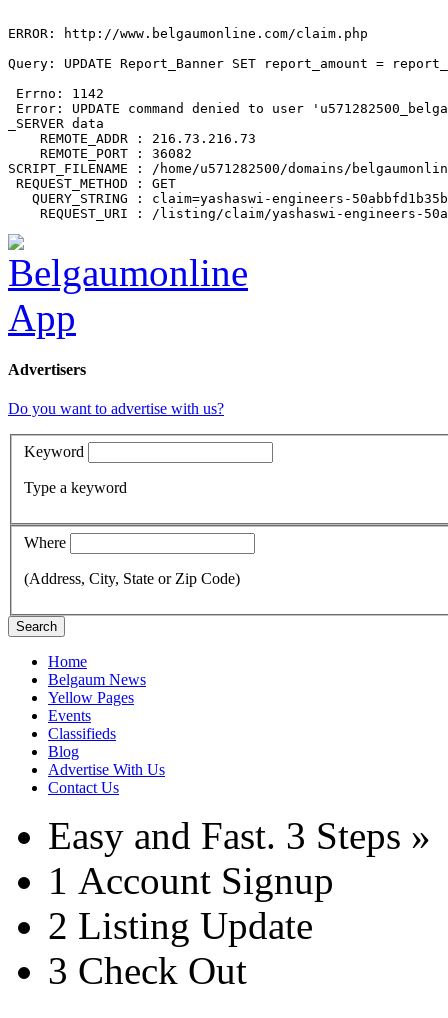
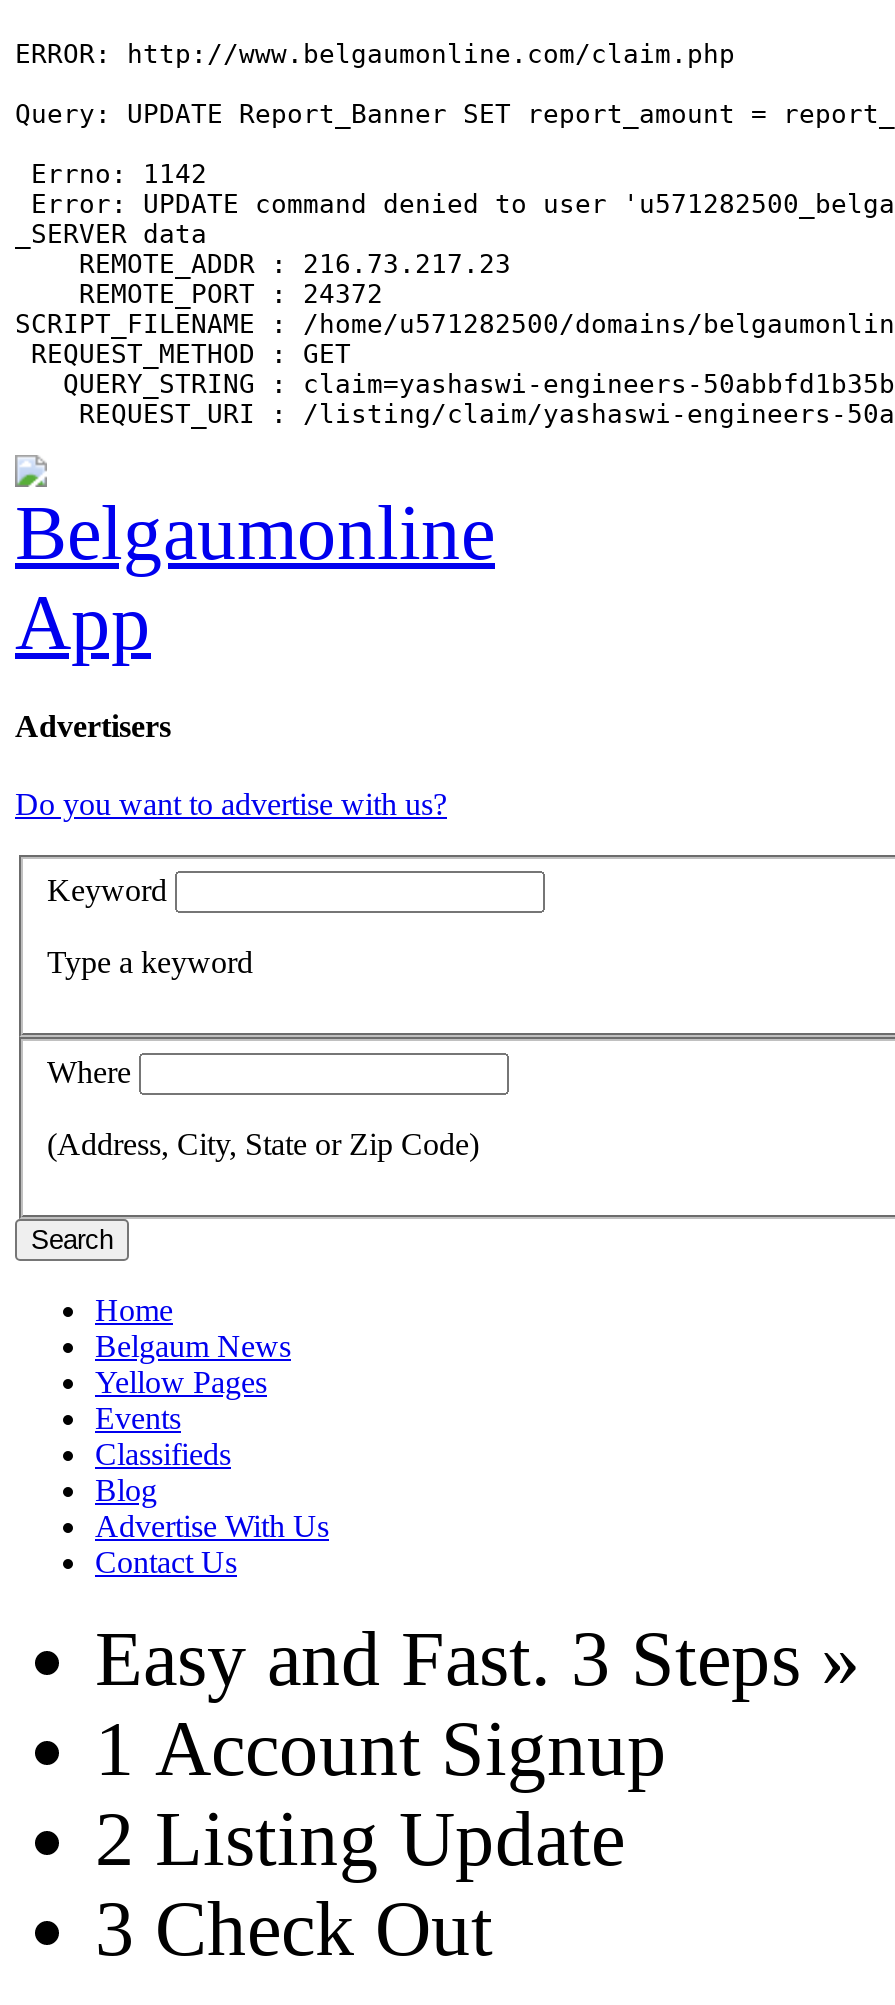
- REMOTE_ADDR : 216.73.216.73
+ REMOTE_ADDR : 216.73.217.23

- REMOTE_PORT : 36082
+ REMOTE_PORT : 24372
